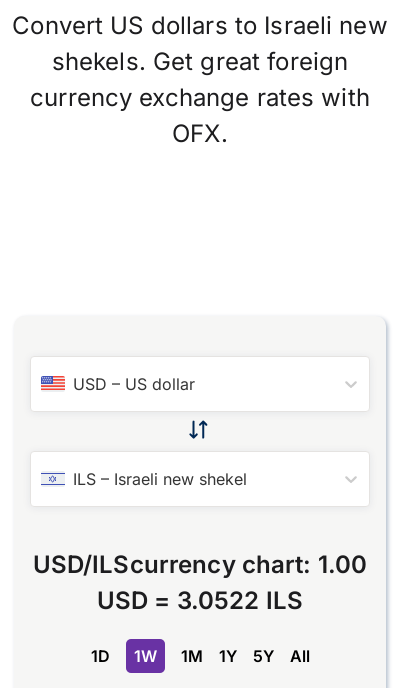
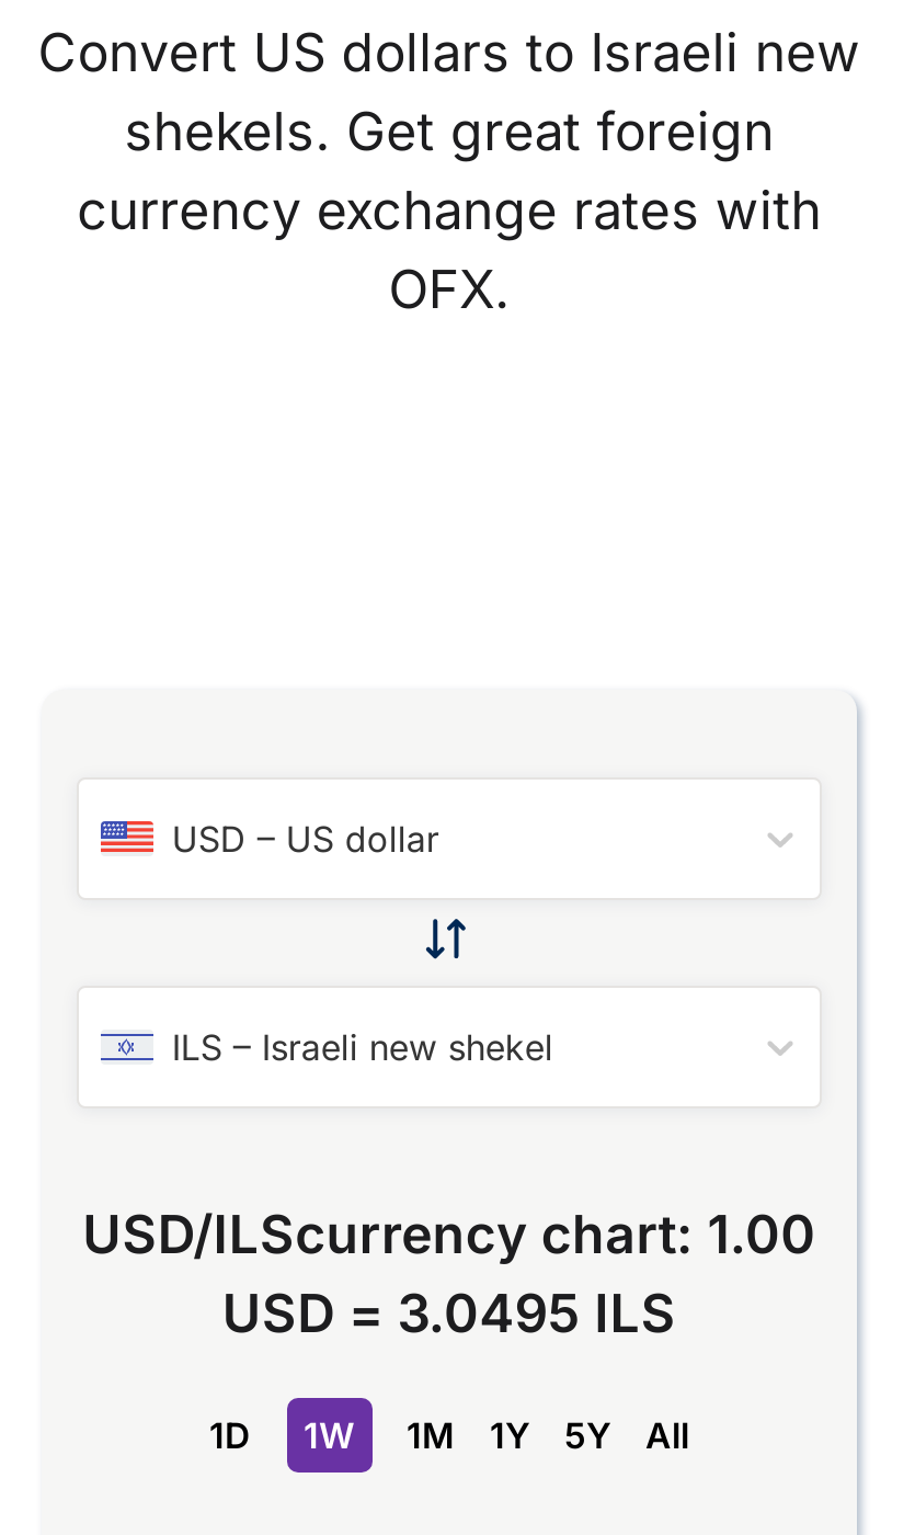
- USD = 3.0522 ILS
+ USD = 3.0495 ILS
